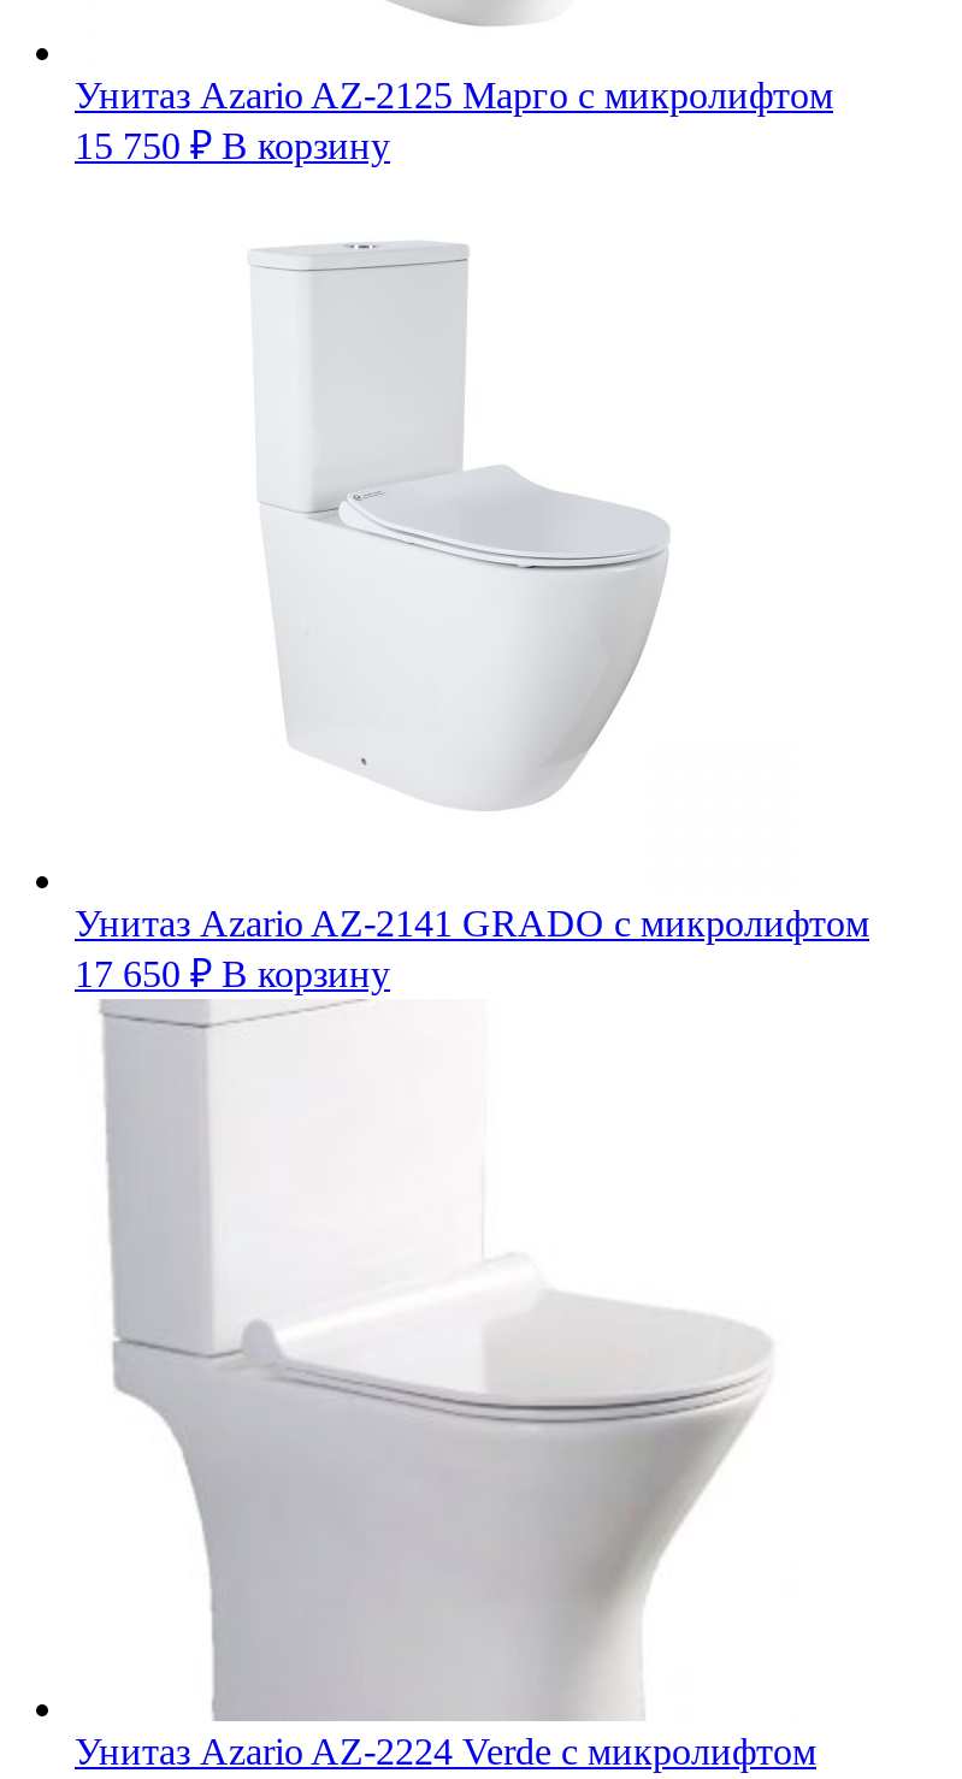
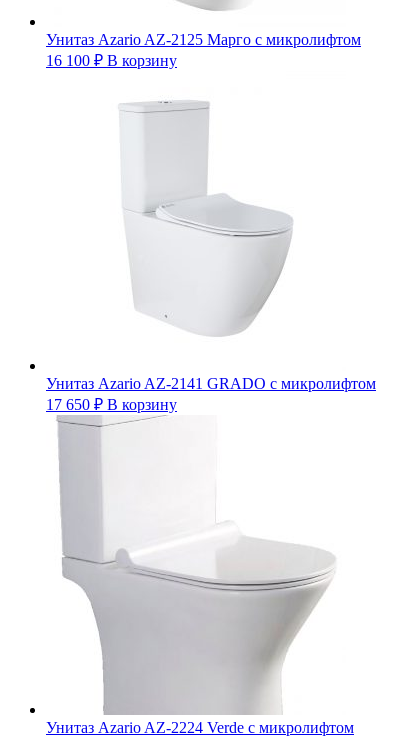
- 15 750 ₽ В корзину
+ 16 100 ₽ В корзину
